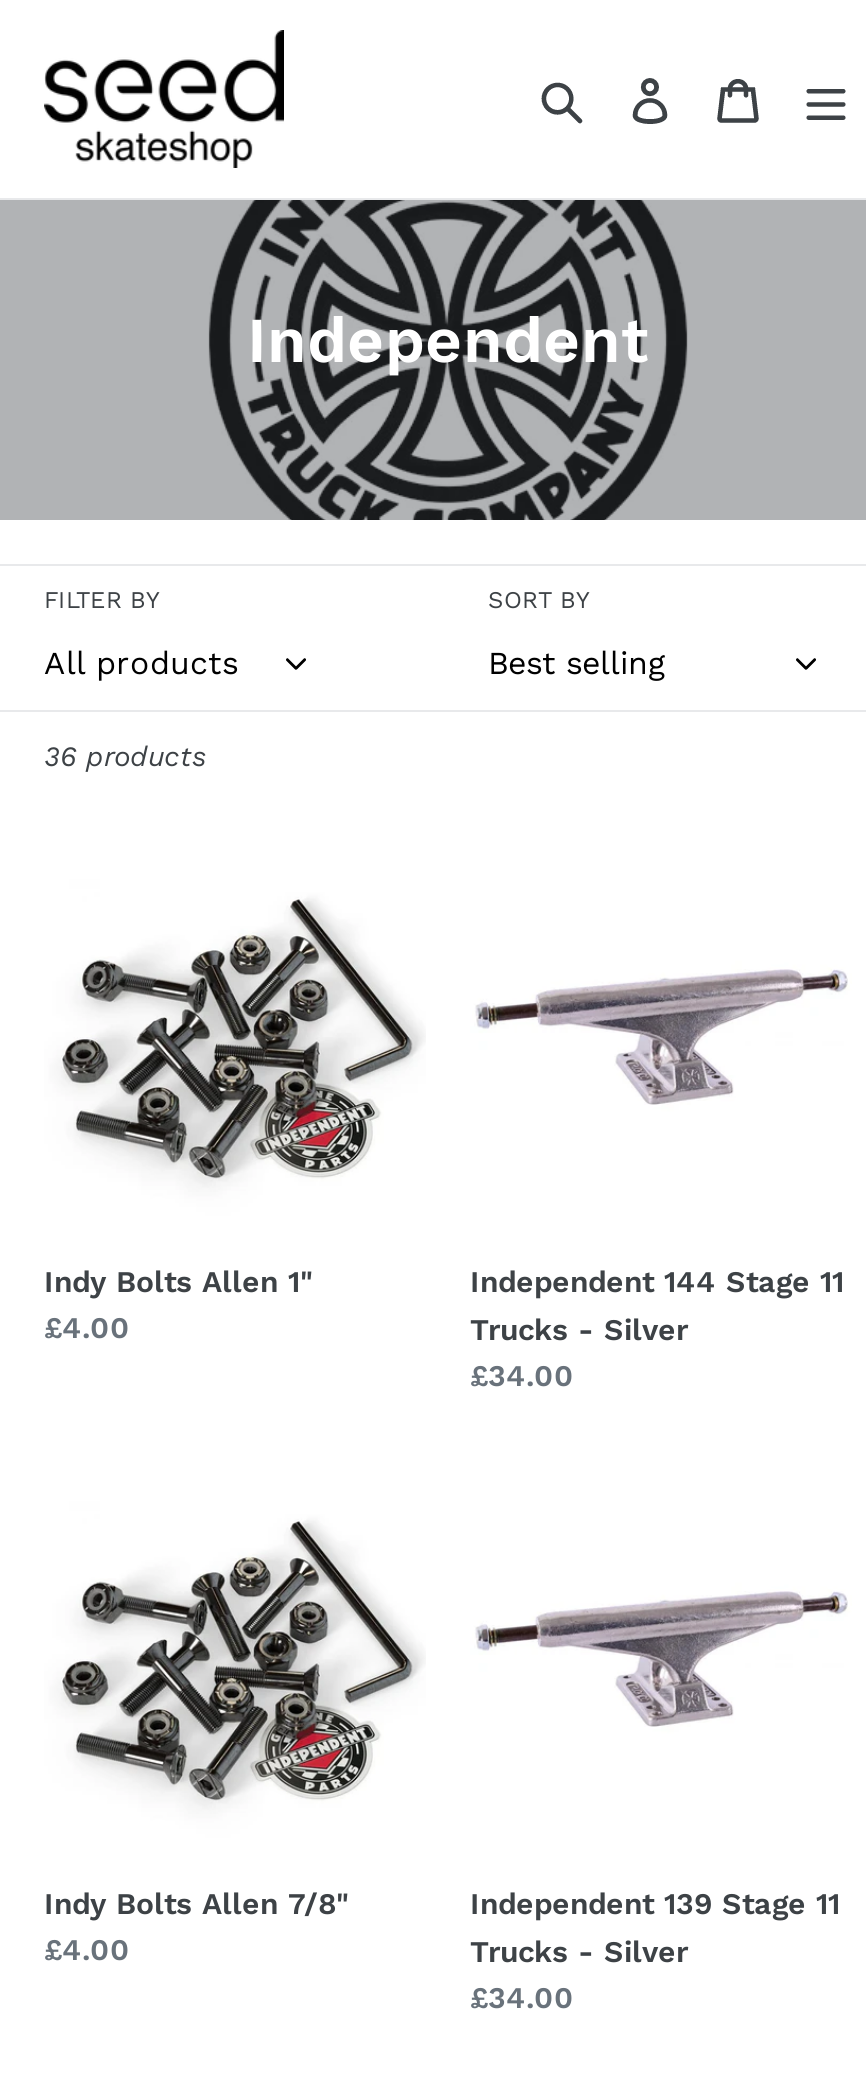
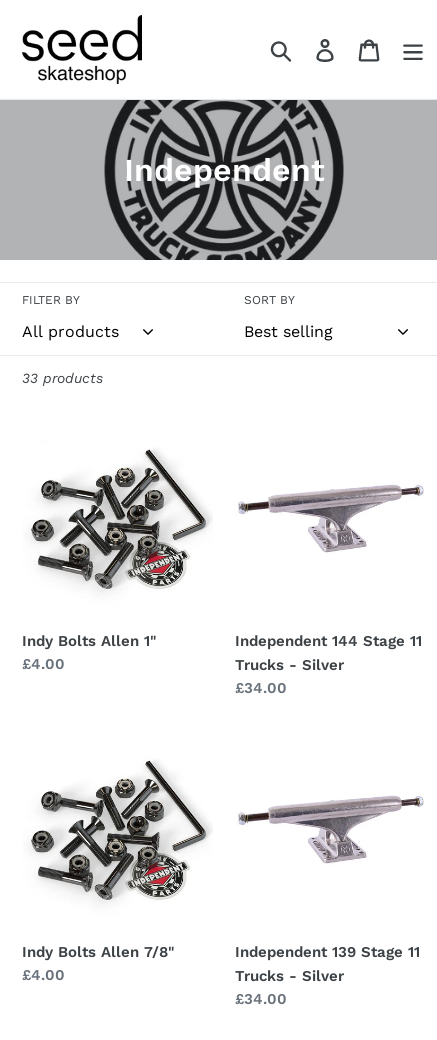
- 36 products
+ 33 products
